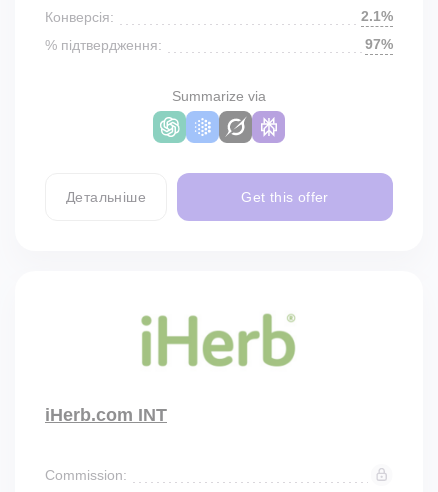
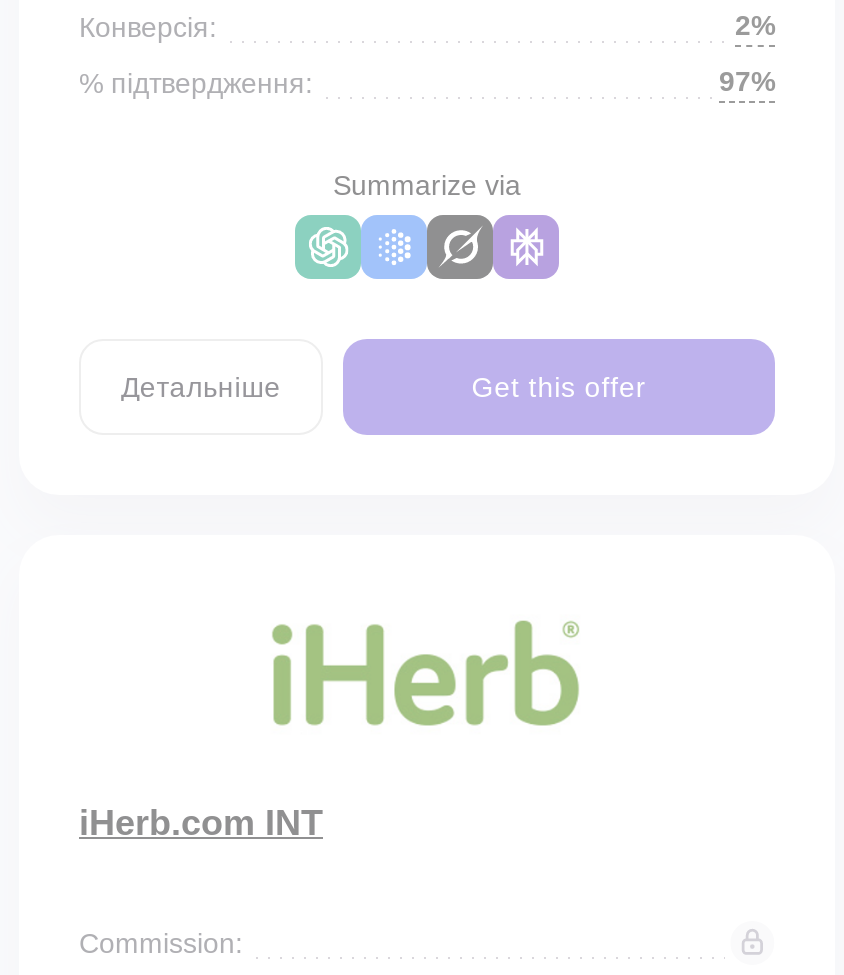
- 2.1%
+ 2%
